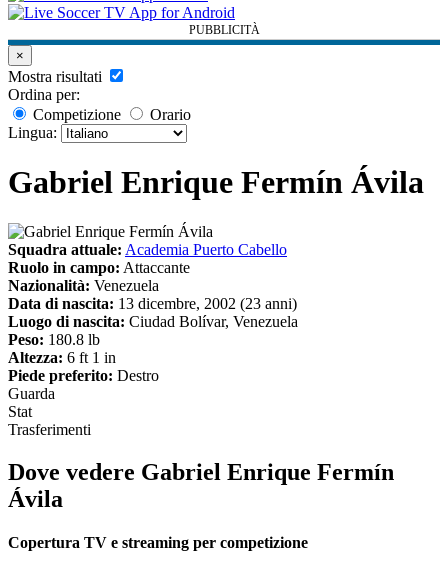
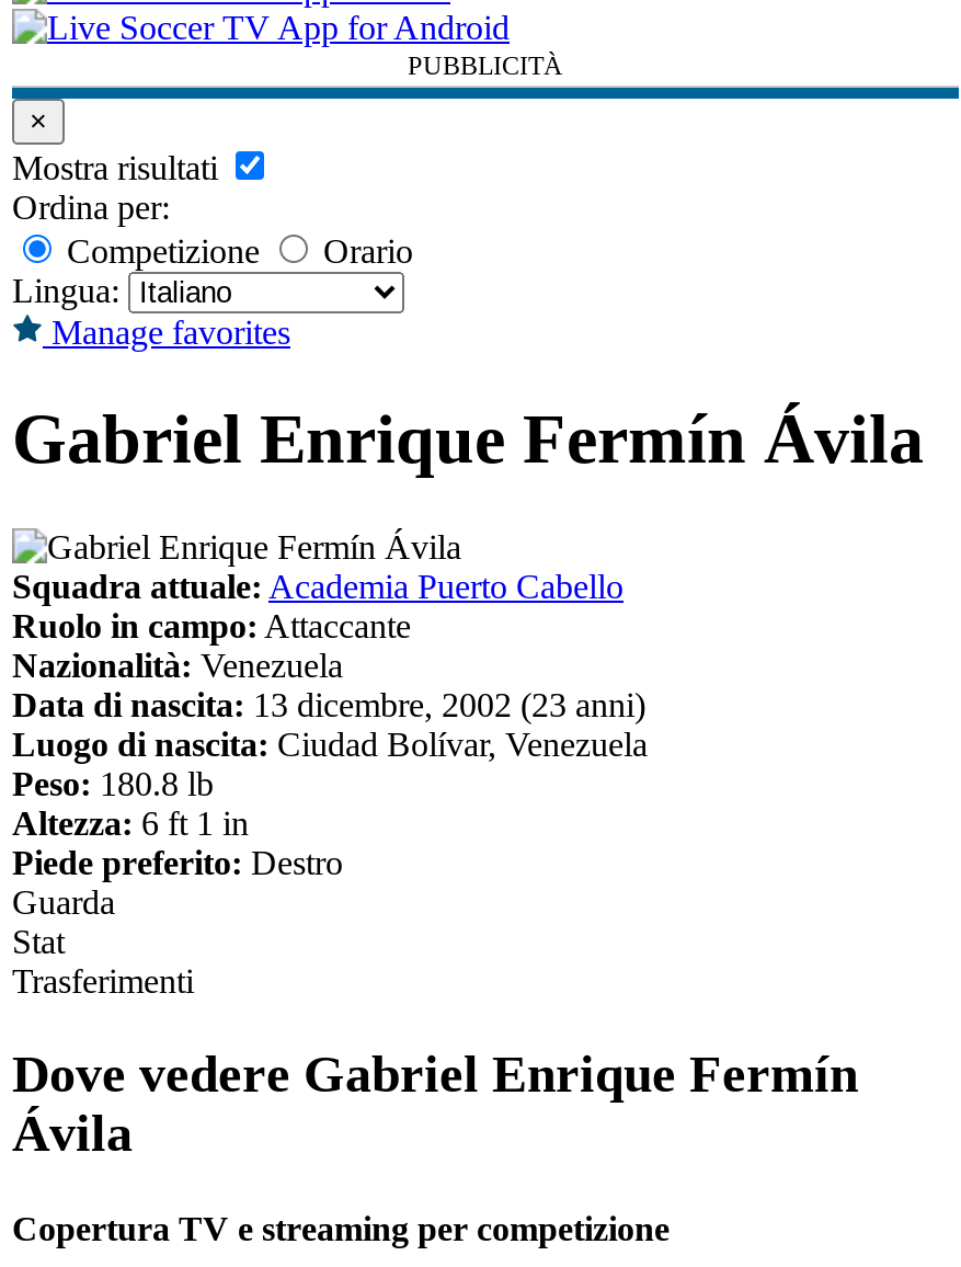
+ Manage favorites
